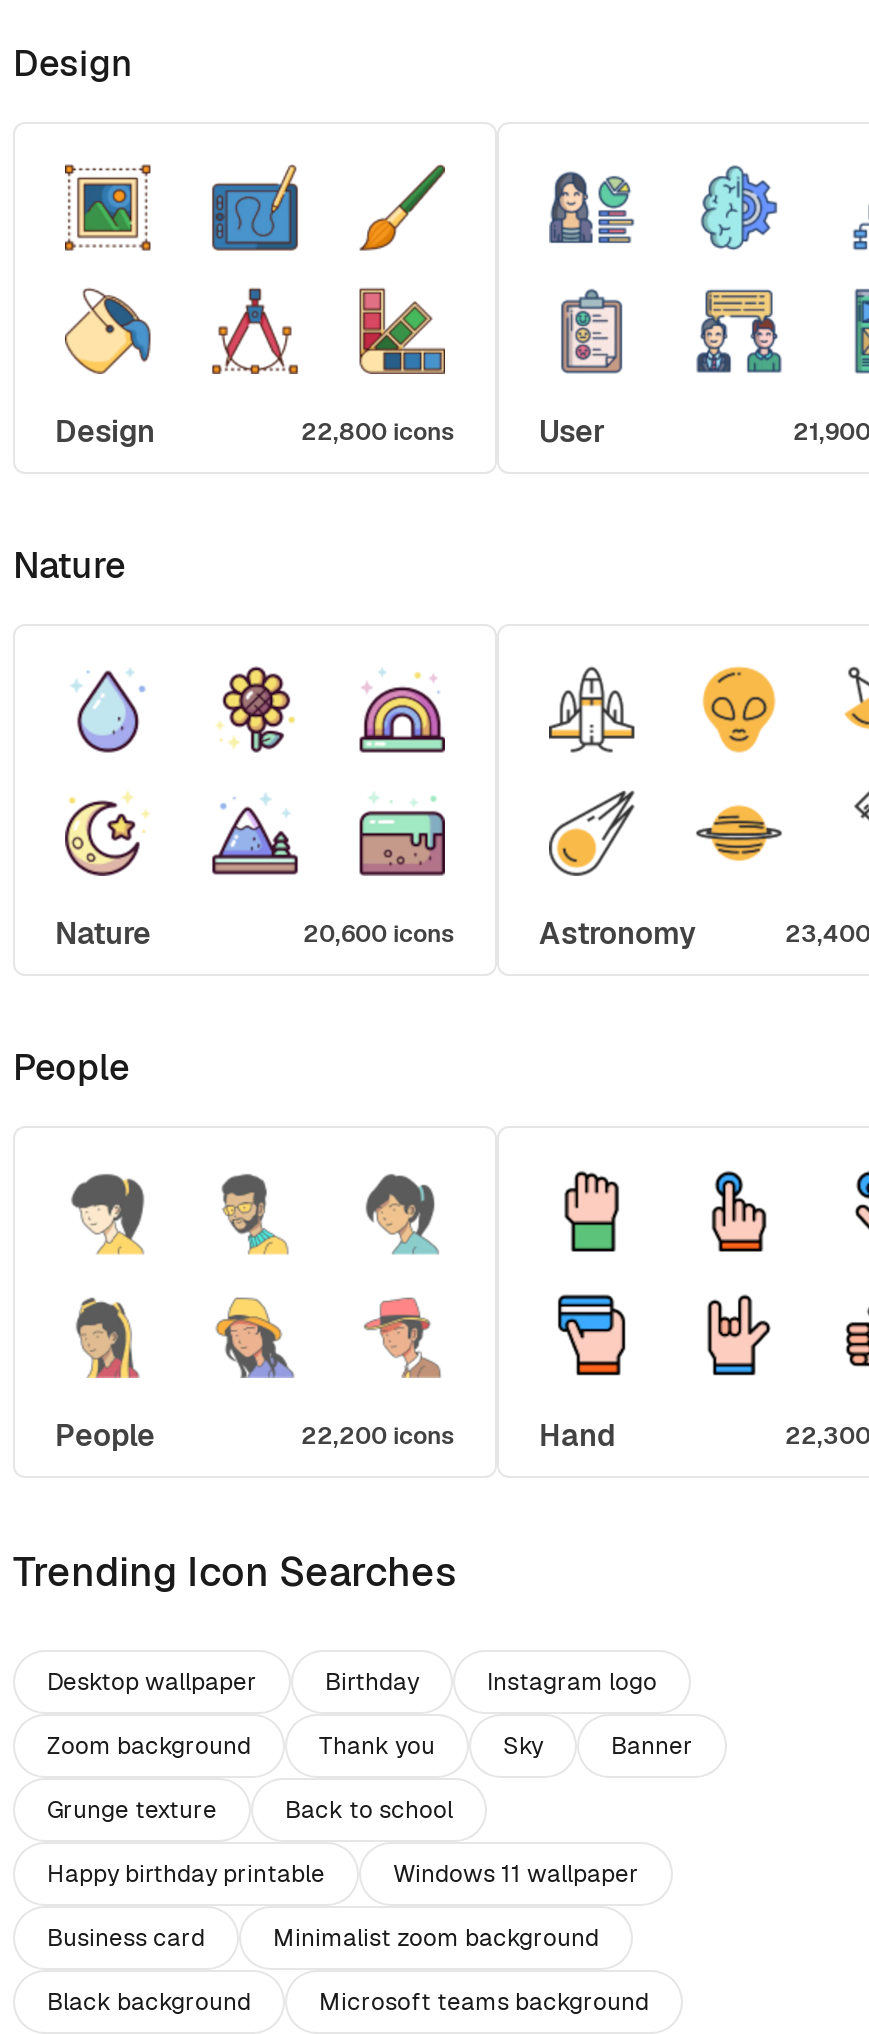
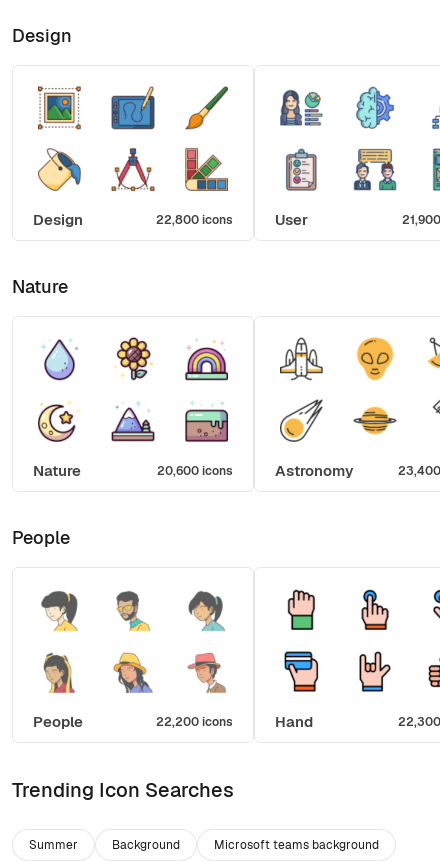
- Desktop wallpaper
- Birthday
- Instagram logo
- Zoom background
- Thank you
- Sky
- Banner
- Grunge texture
- Back to school
- Happy birthday printable
- Windows 11 wallpaper
- Business card
- Minimalist zoom background
- Black background
+ Summer
+ Background
